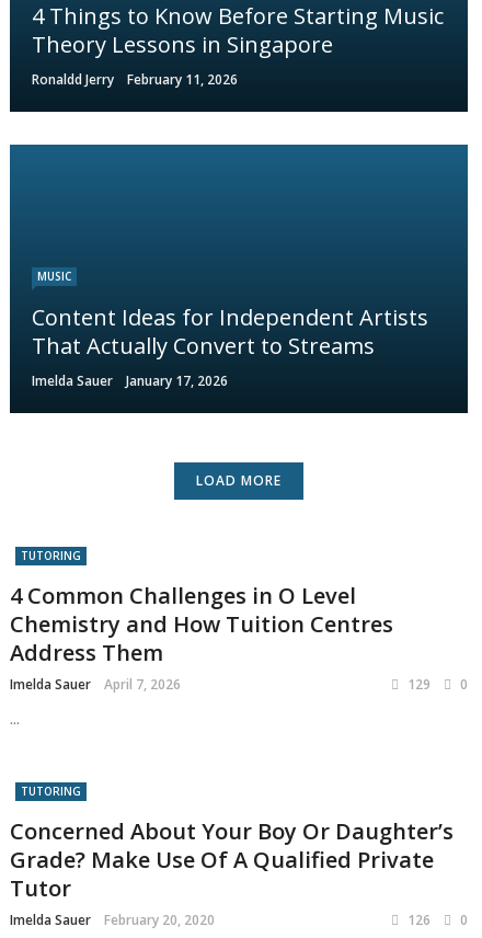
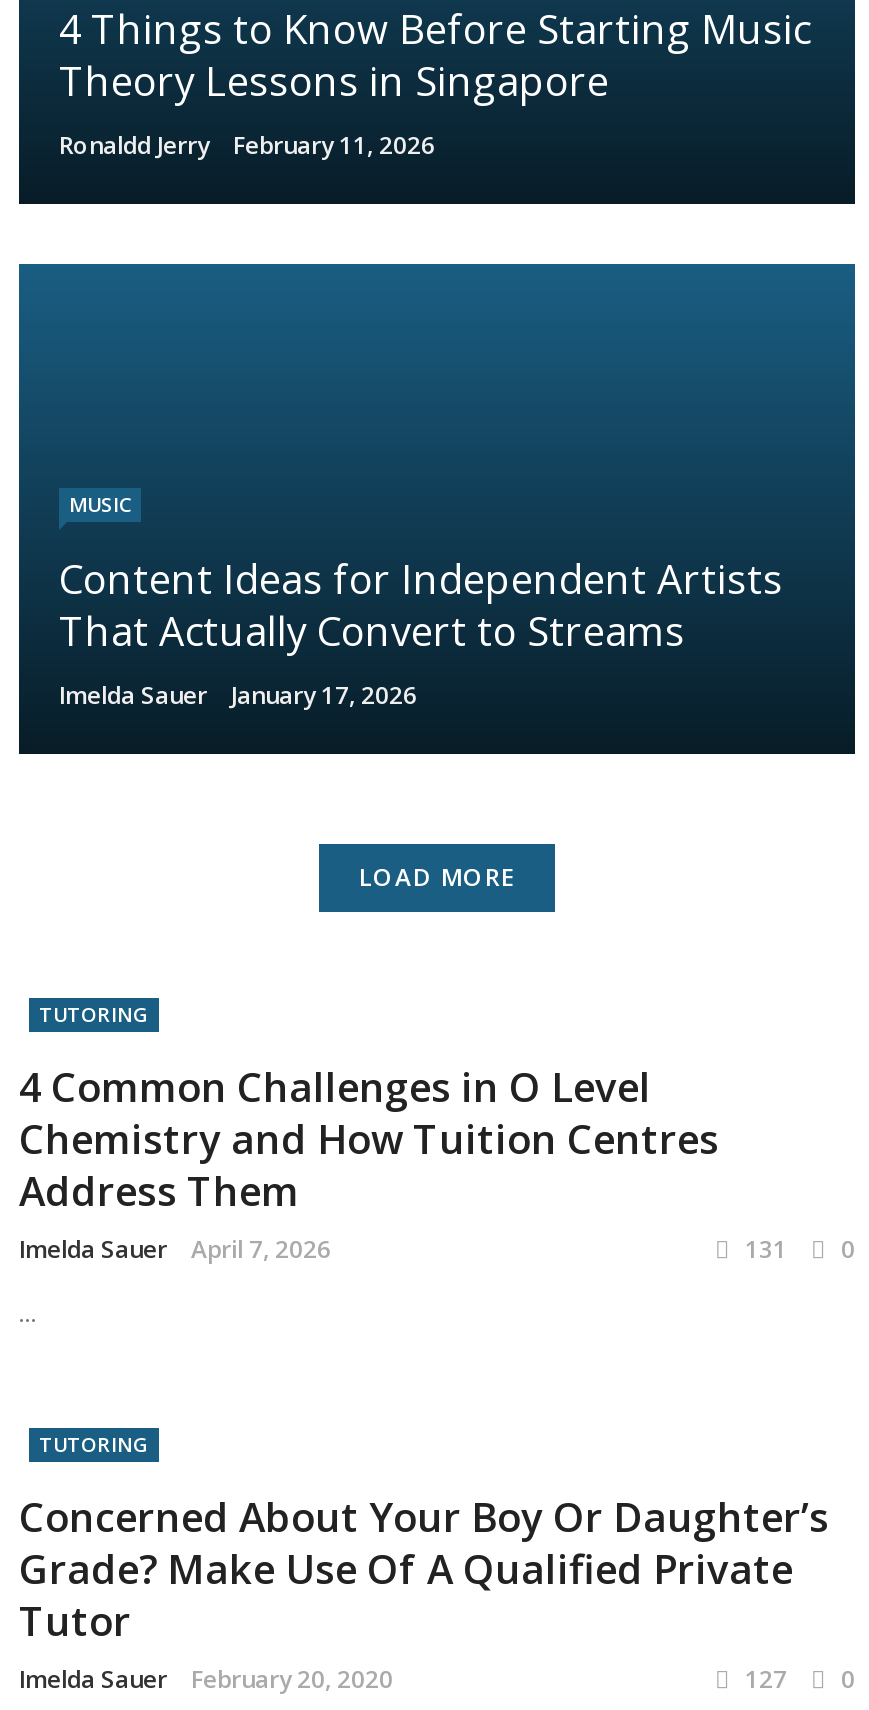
- 129 0
+ 131 0

- 126 0
+ 127 0
